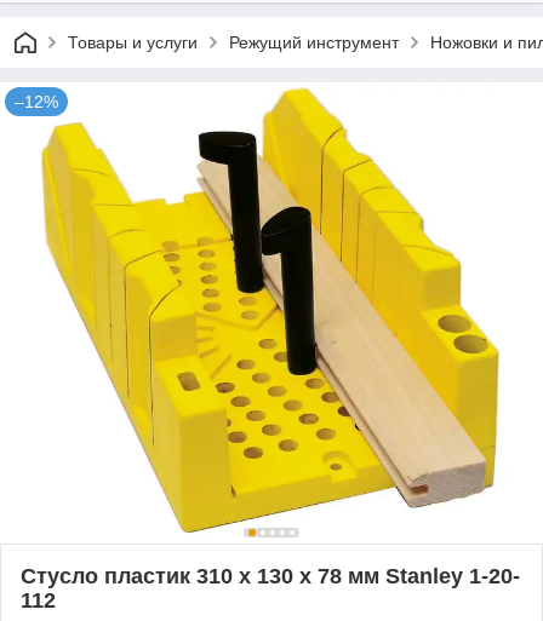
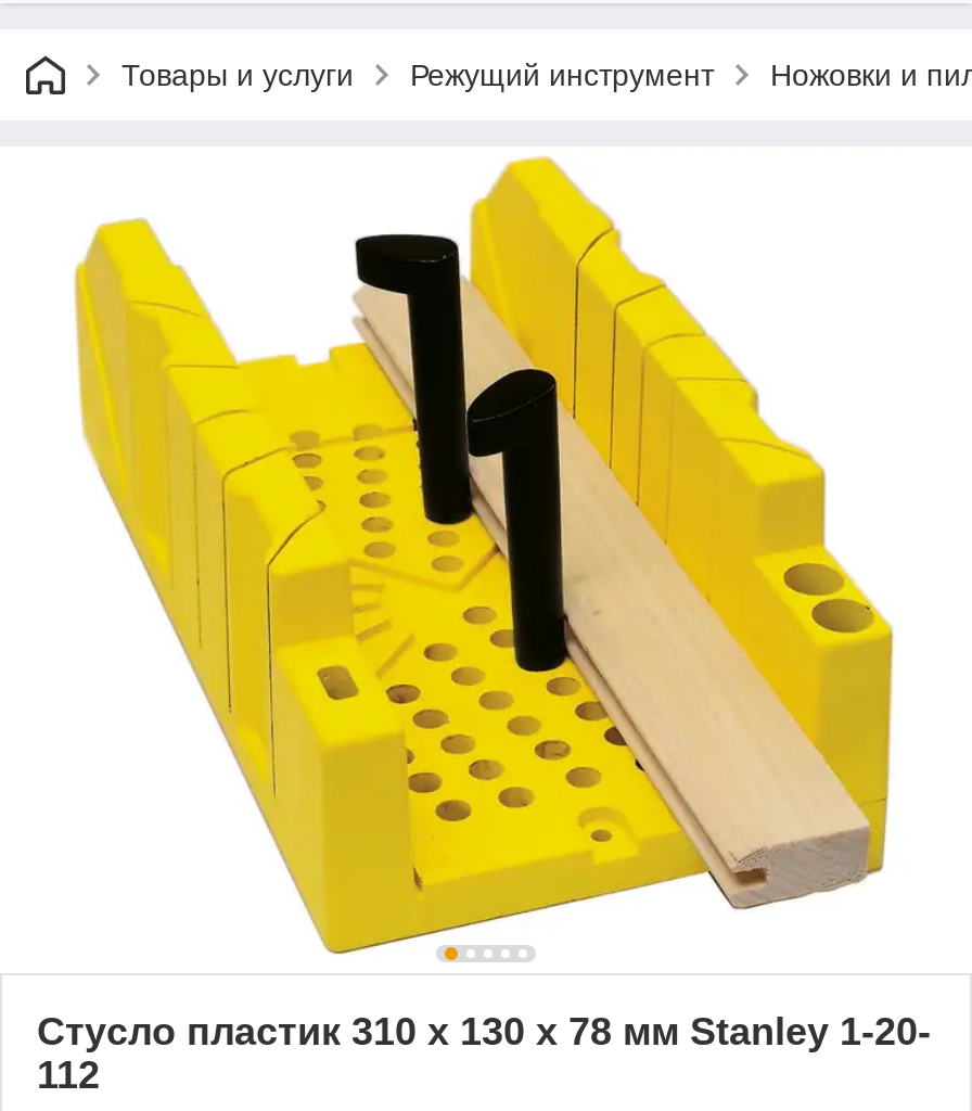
- –12%
